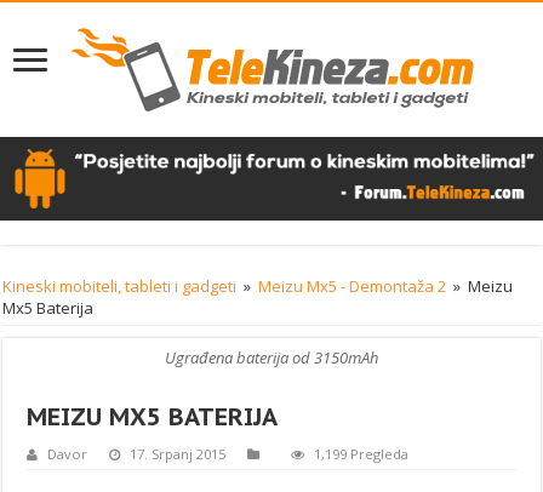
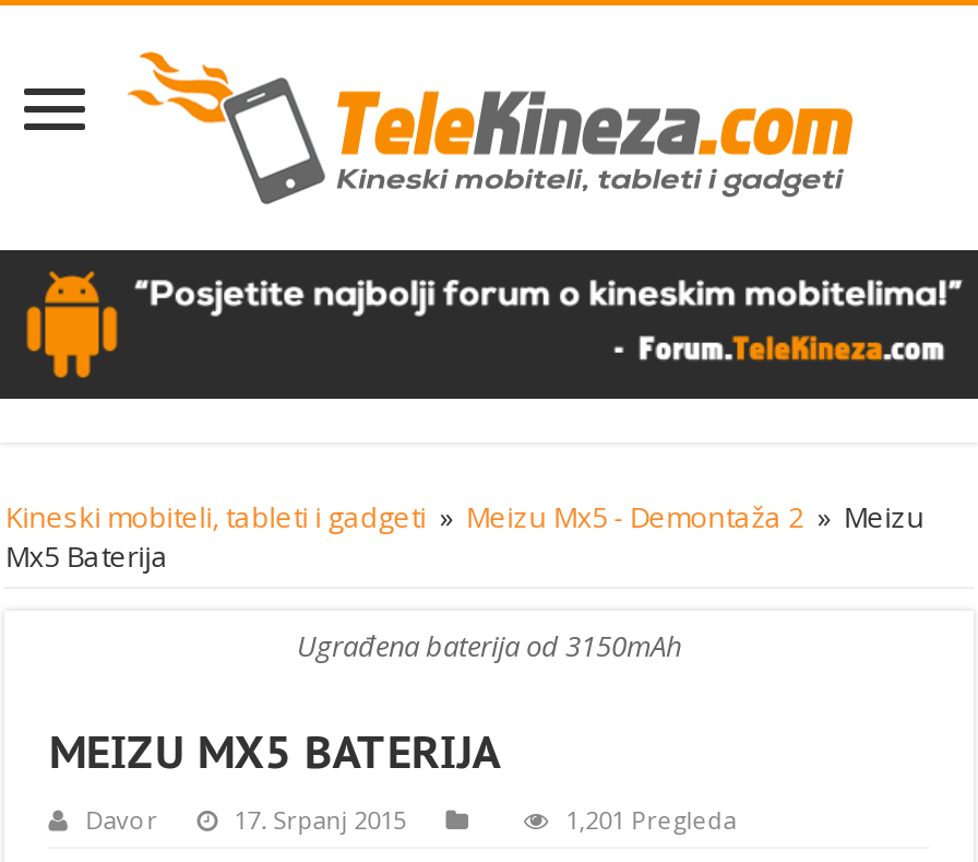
- 1,199 Pregleda
+ 1,201 Pregleda
